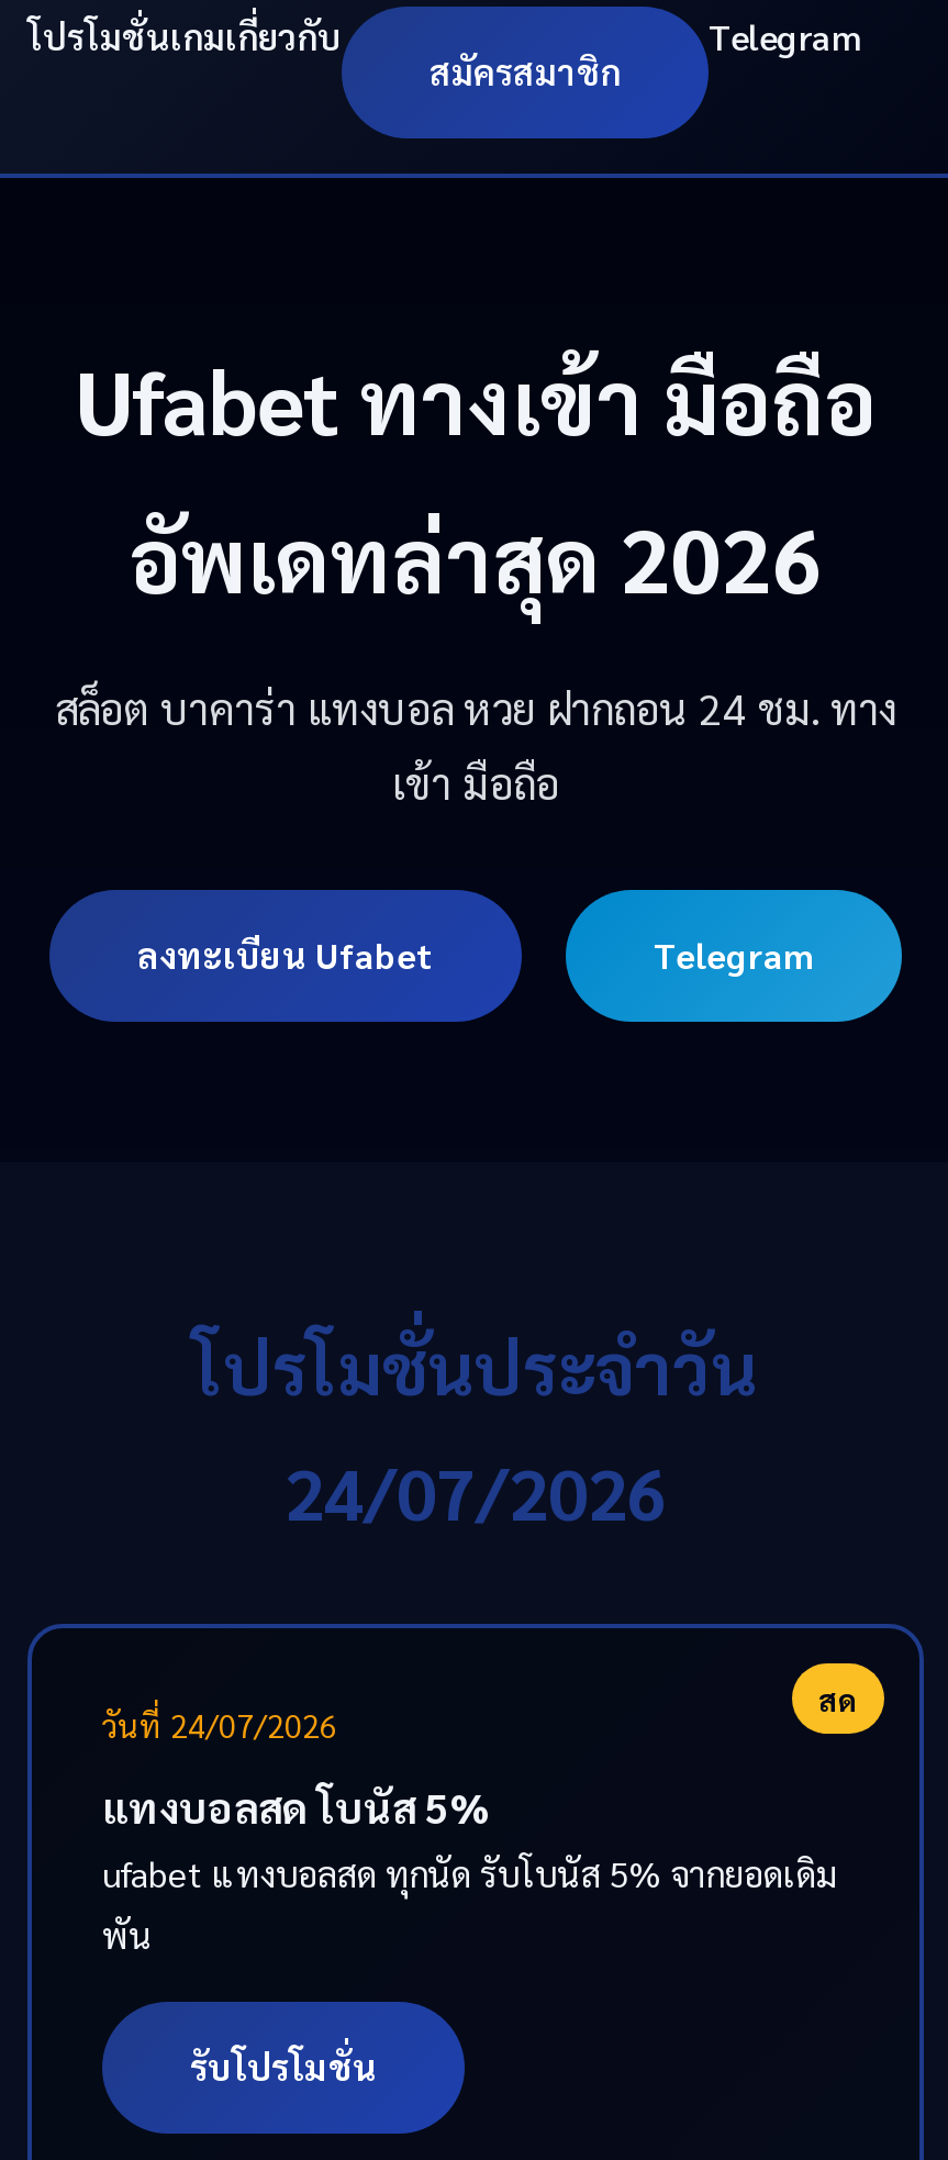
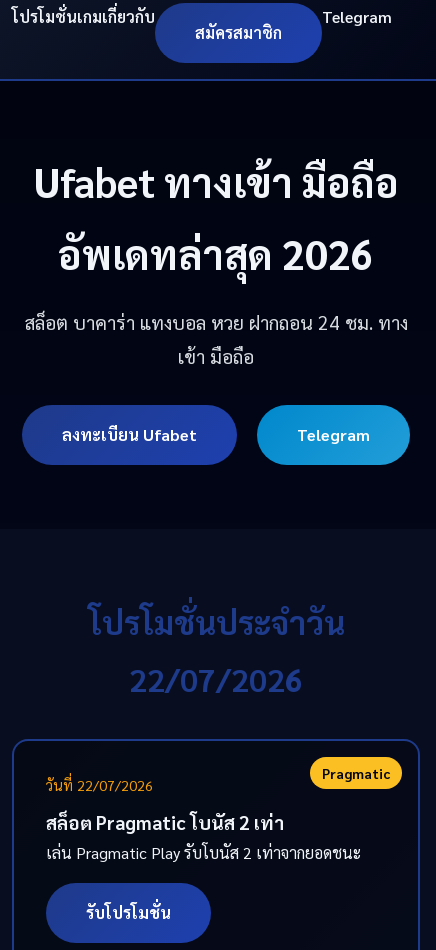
- 24/07/2026
+ 22/07/2026

- สด
- วันที่ 24/07/2026
+ Pragmatic
+ วันที่ 22/07/2026

- แทงบอลสด โบนัส 5%
- ufabet แทงบอลสด ทุกนัด รับโบนัส 5% จากยอดเดิม
- พัน
+ สล็อต Pragmatic โบนัส 2 เท่า
+ เล่น Pragmatic Play รับโบนัส 2 เท่าจากยอดชนะ
